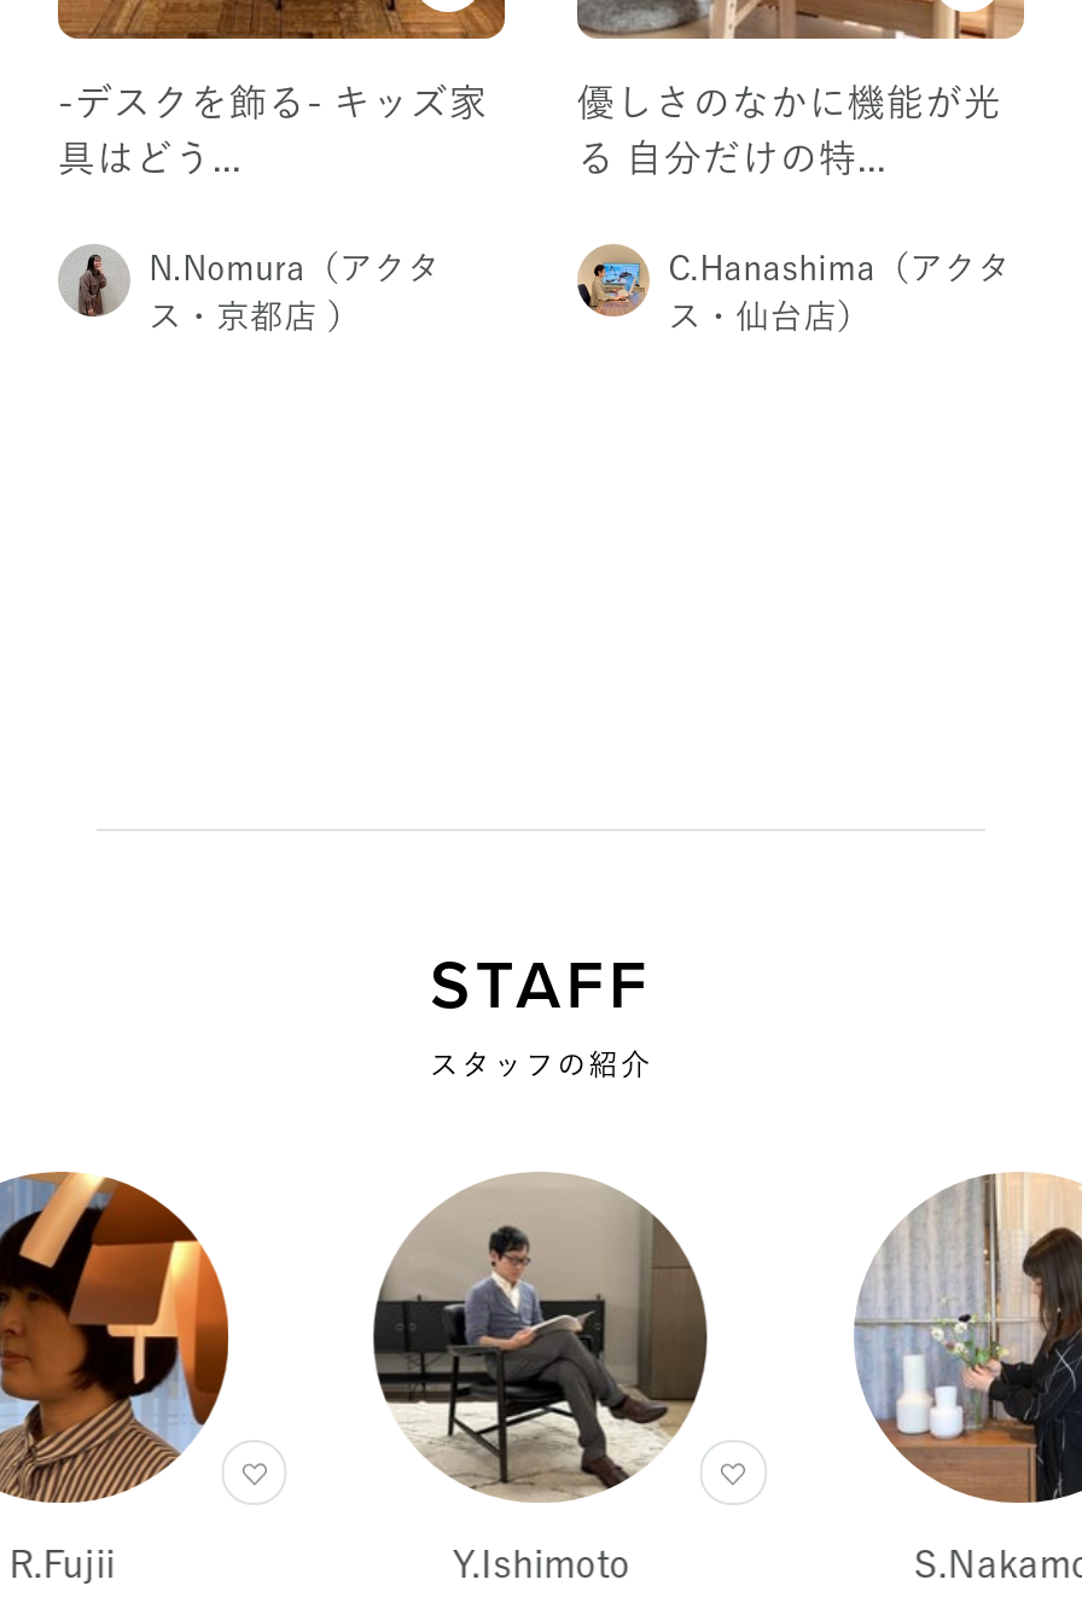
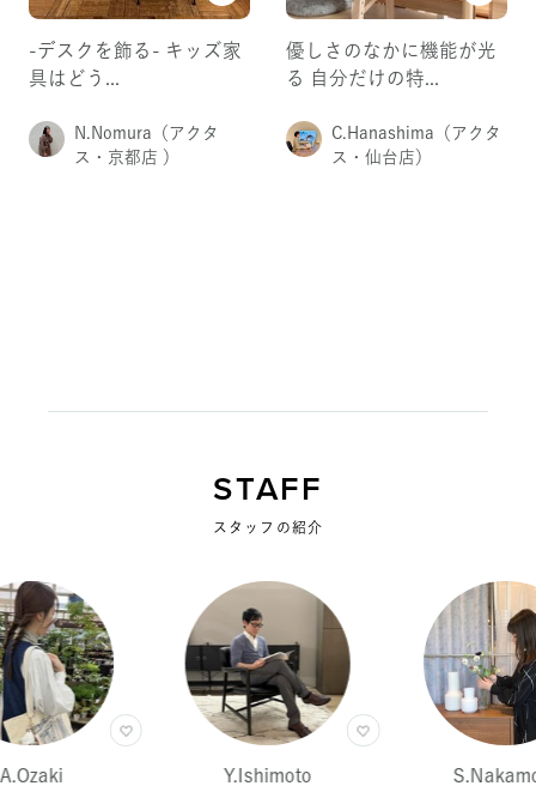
- [image]
- R.Fujii
+ [image]
+ A.Ozaki
